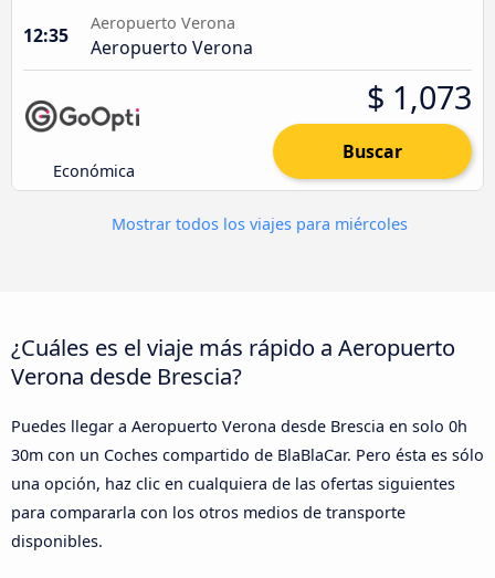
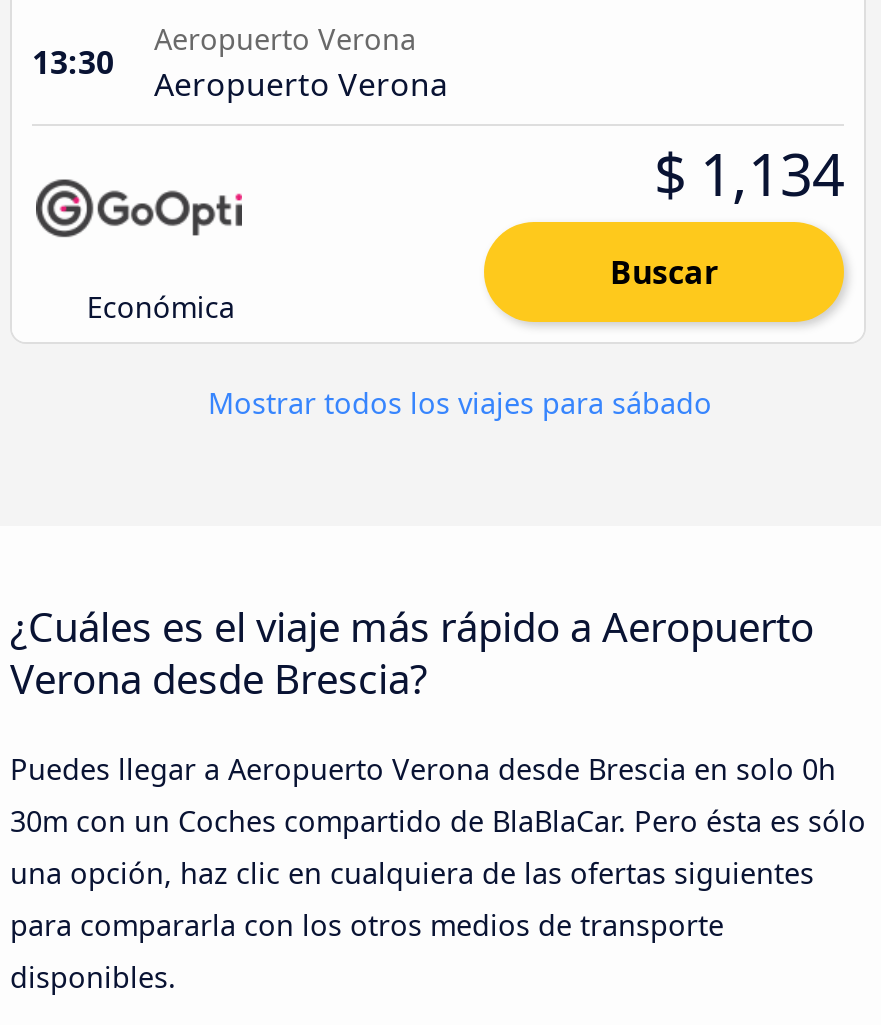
- 12:35
+ 13:30

- $ 1,073
+ $ 1,134

- Mostrar todos los viajes para miércoles
+ Mostrar todos los viajes para sábado
